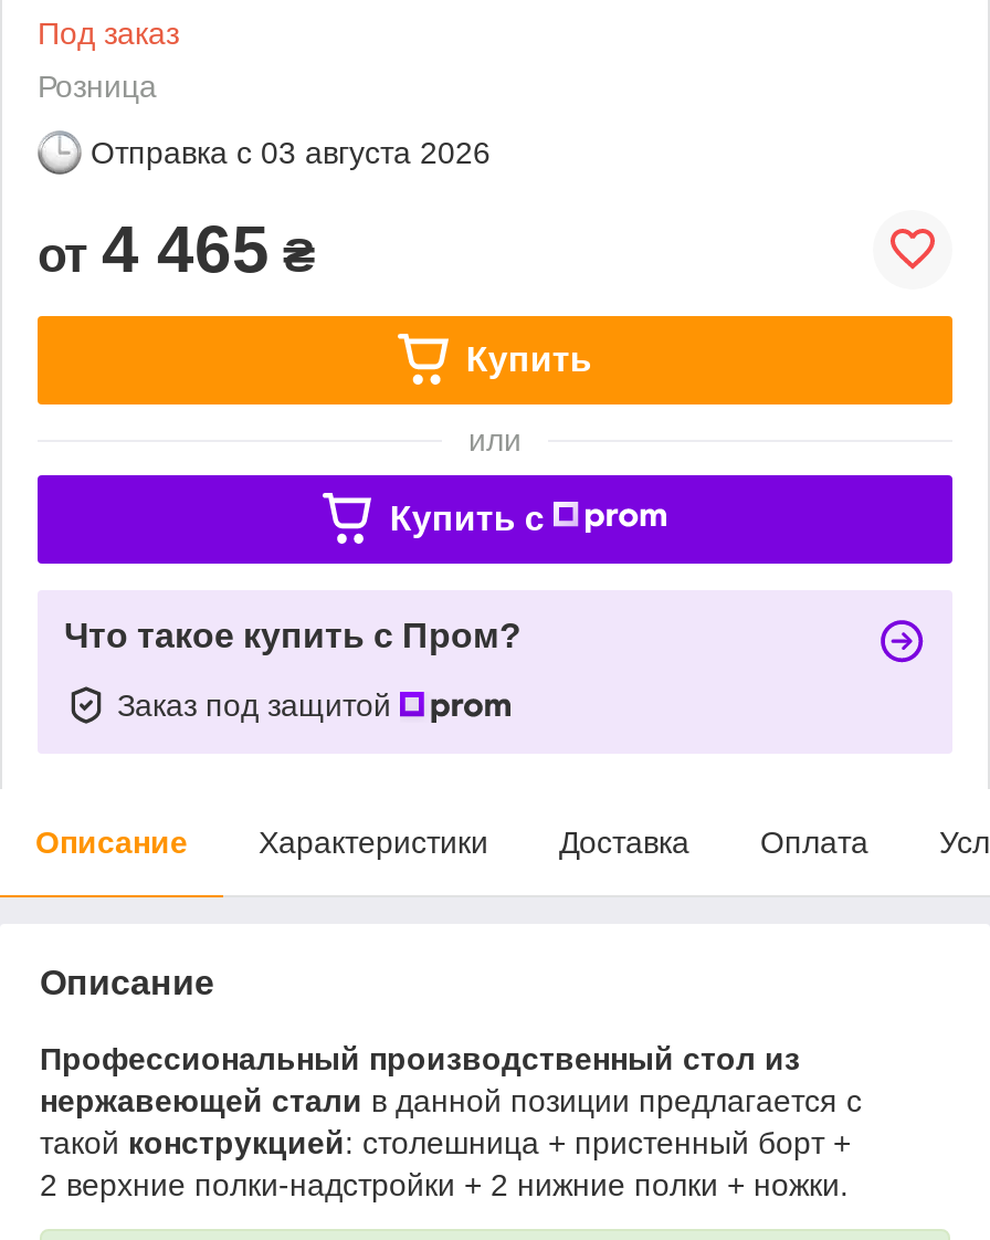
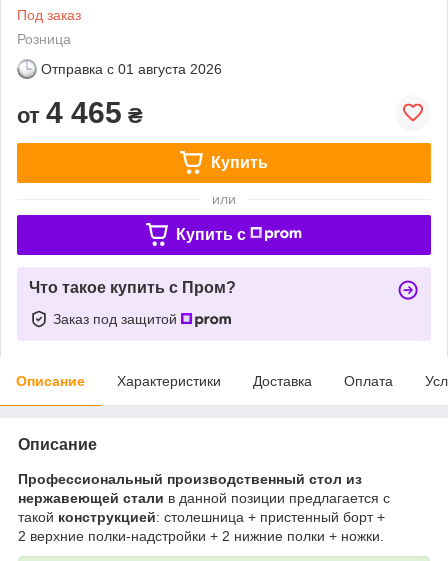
- Отправка с 03 августа 2026
+ Отправка с 01 августа 2026
